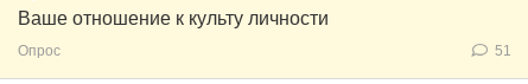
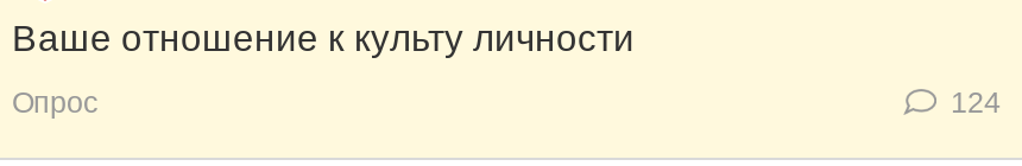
- 51
+ 124
